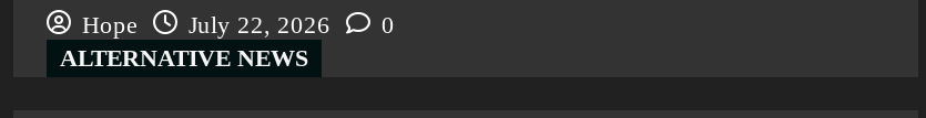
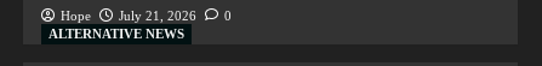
- Hope July 22, 2026 0
+ Hope July 21, 2026 0
